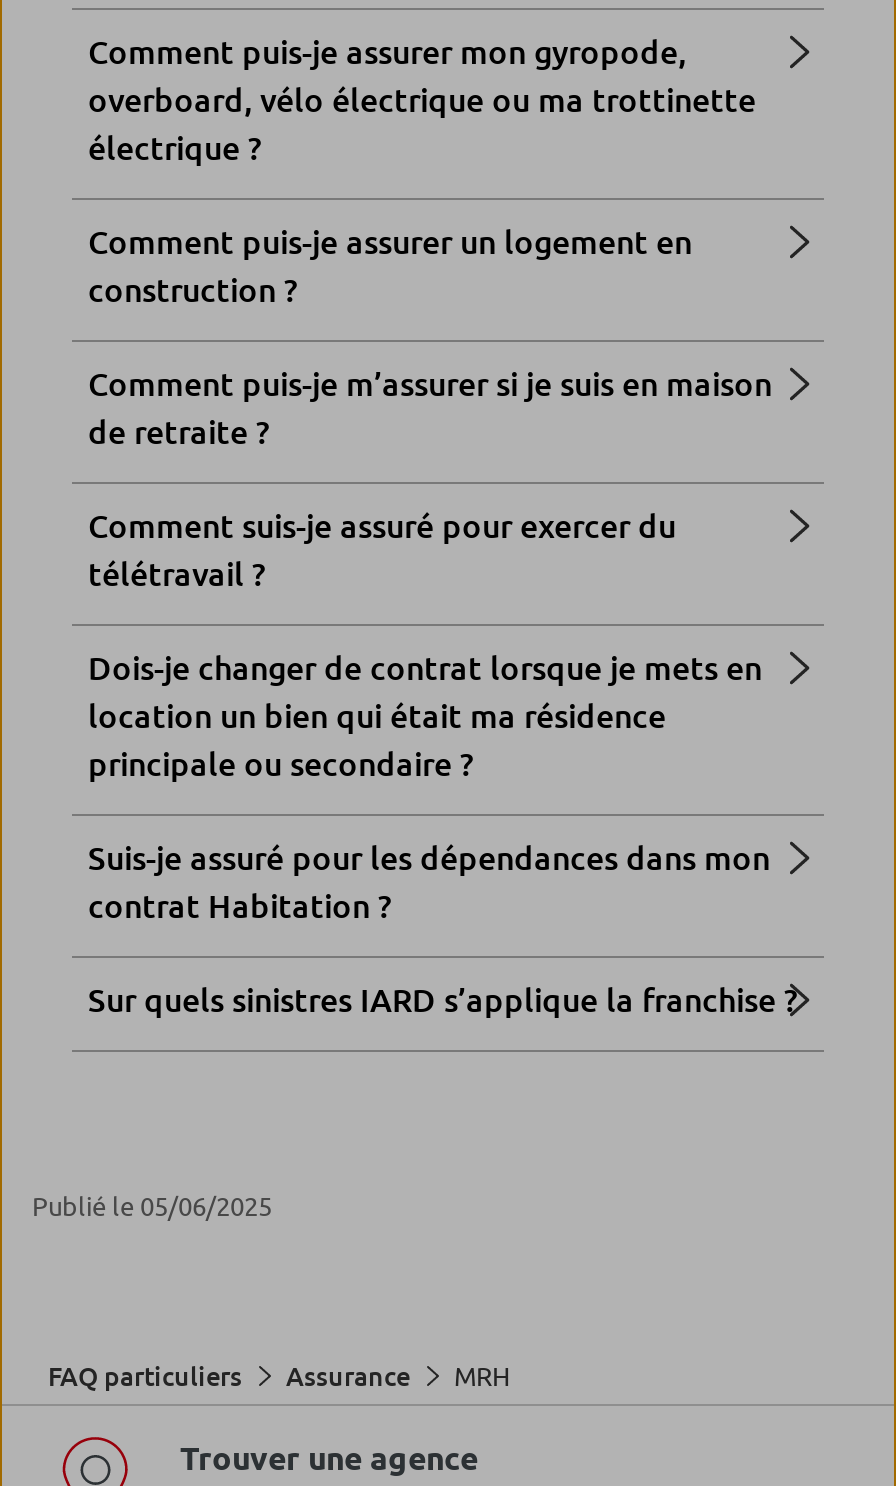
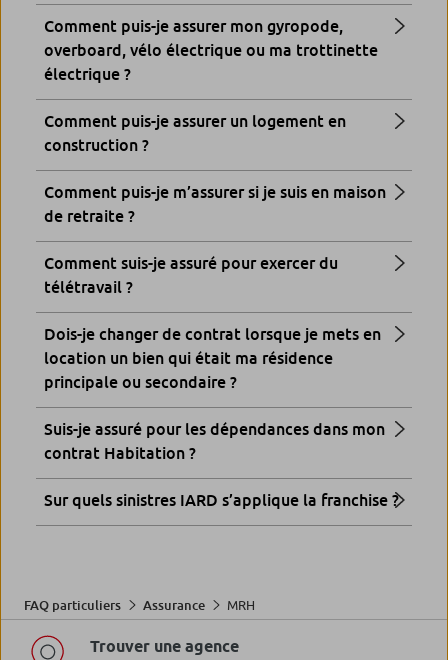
- Publié le 05/06/2025
